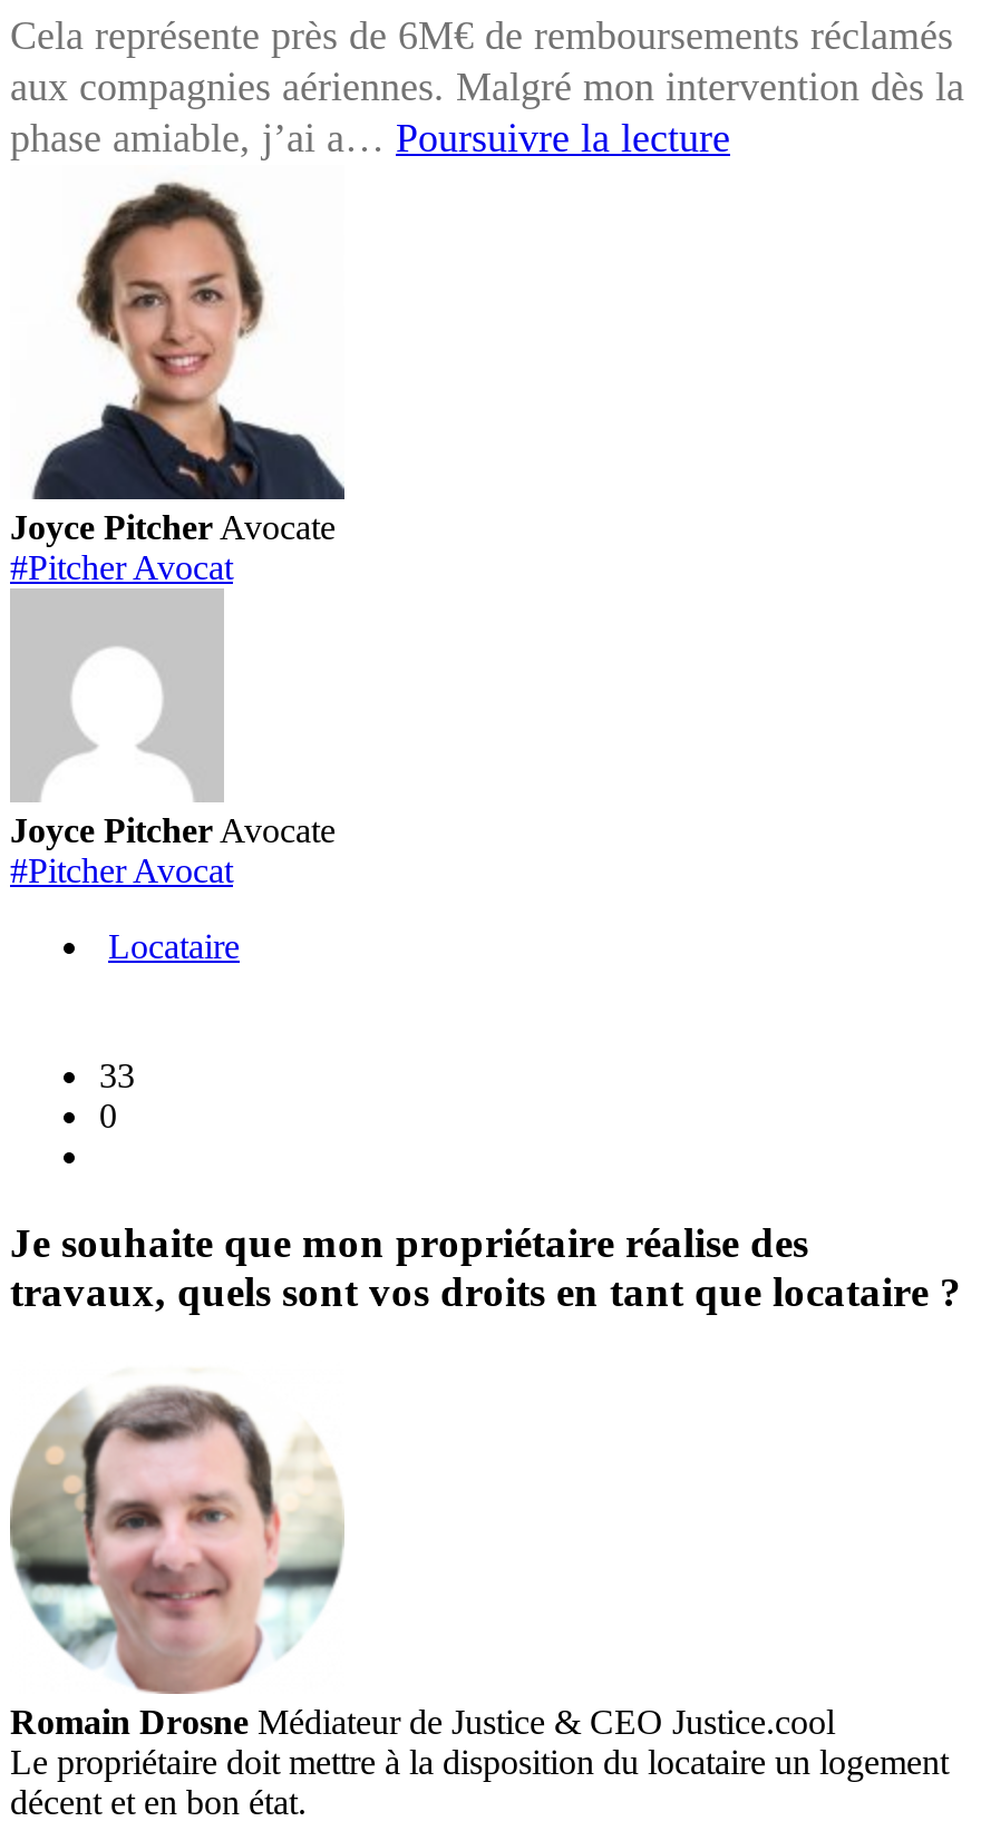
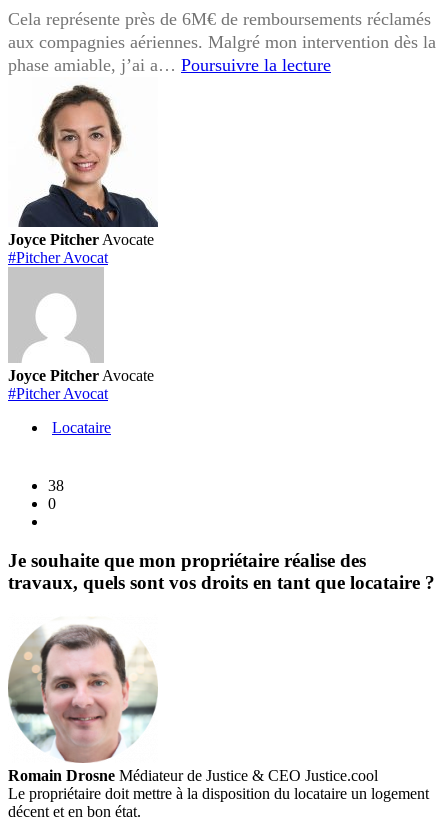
- 33
+ 38
